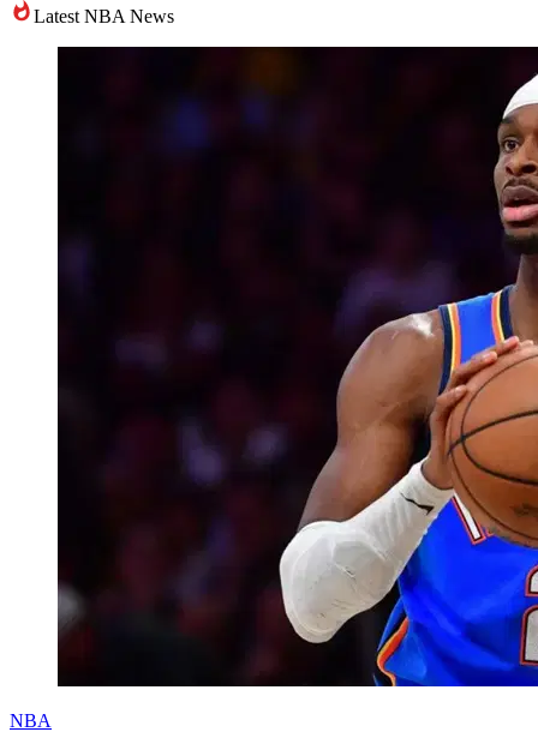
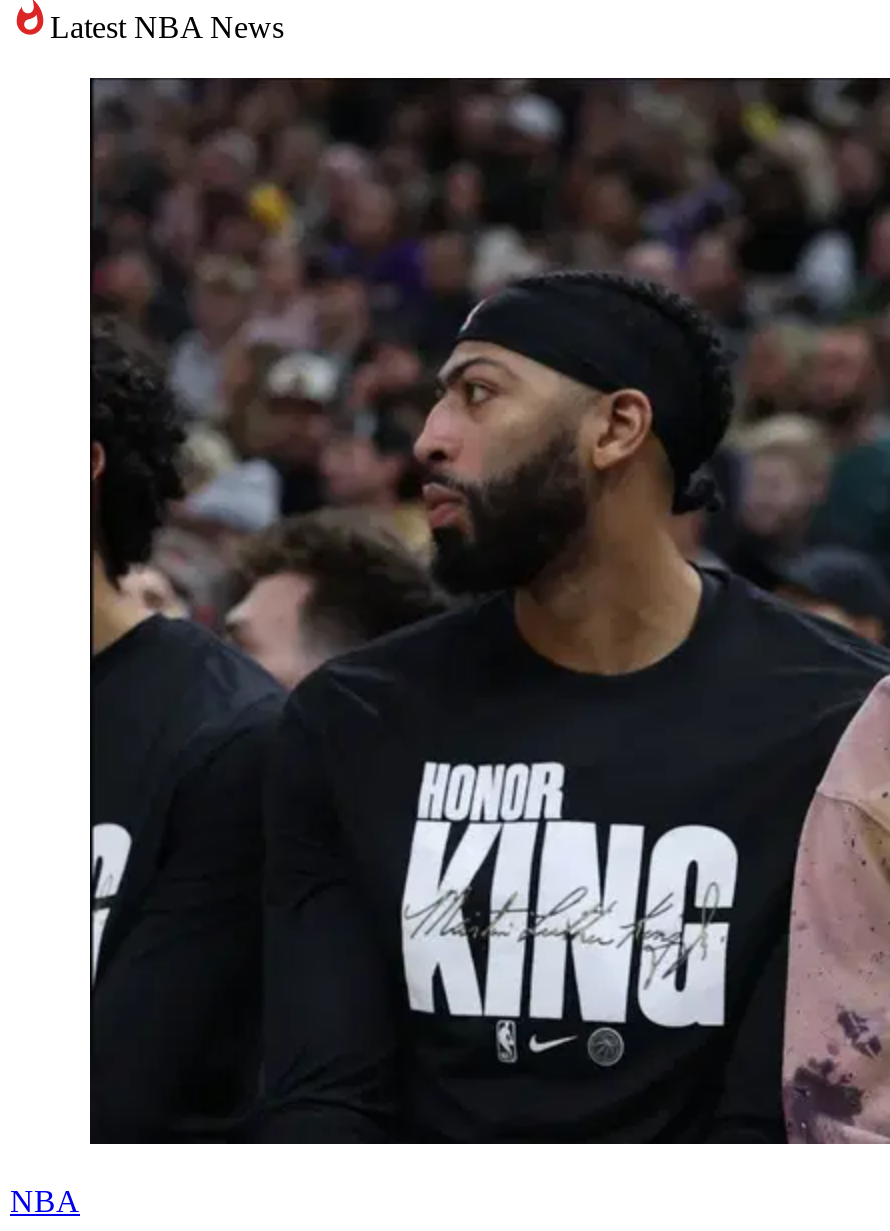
- [image]
+ [image]
